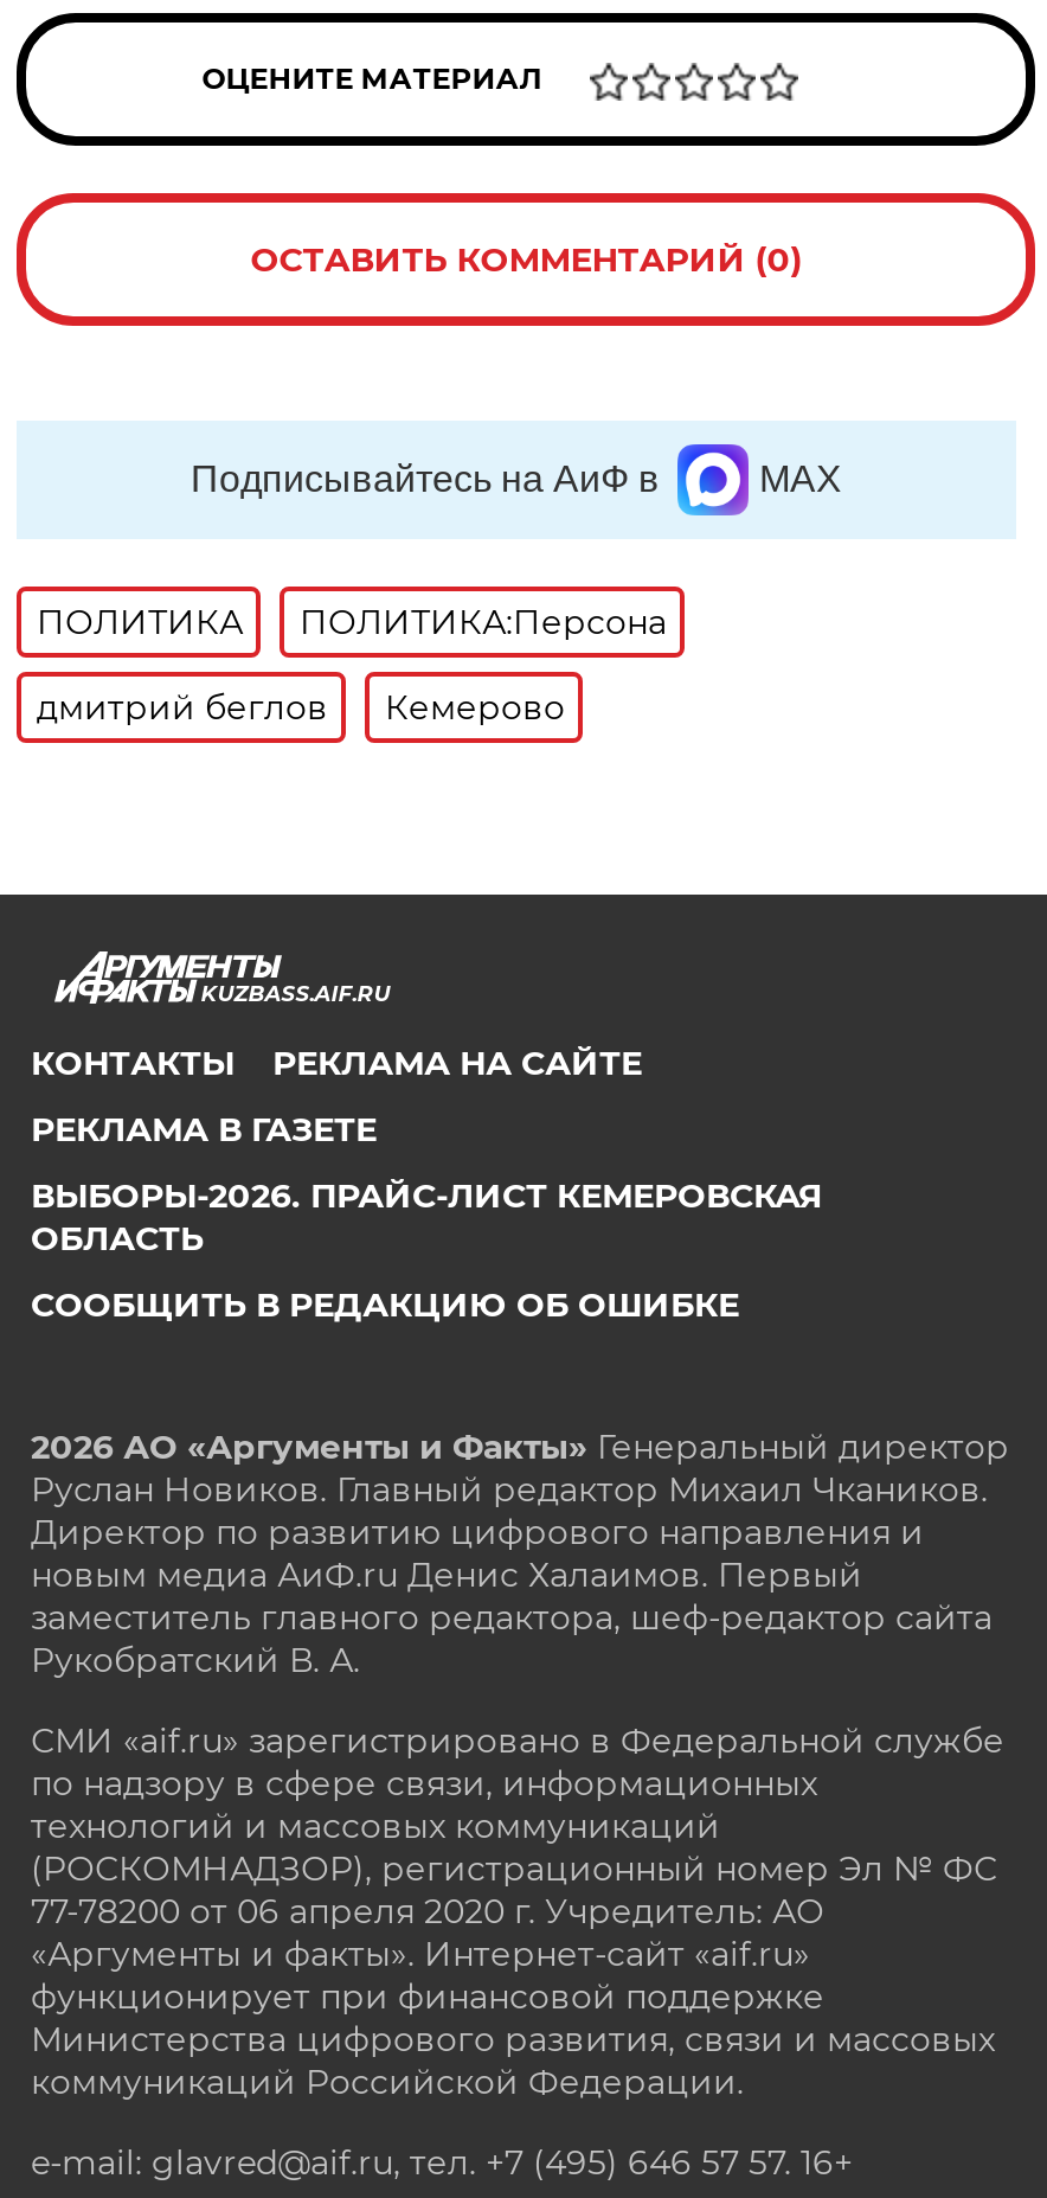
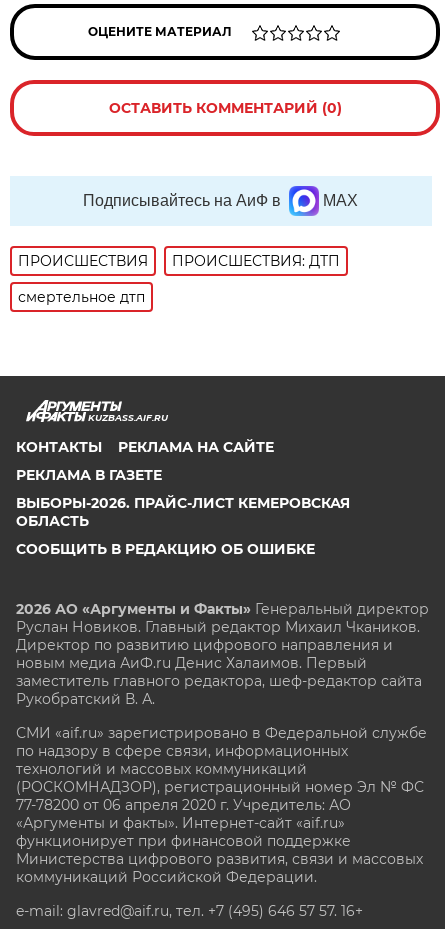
- ПОЛИТИКА
- ПОЛИТИКА:Персона
+ ПРОИСШЕСТВИЯ
+ ПРОИСШЕСТВИЯ: ДТП

- дмитрий беглов
- Кемерово
+ смертельное дтп
